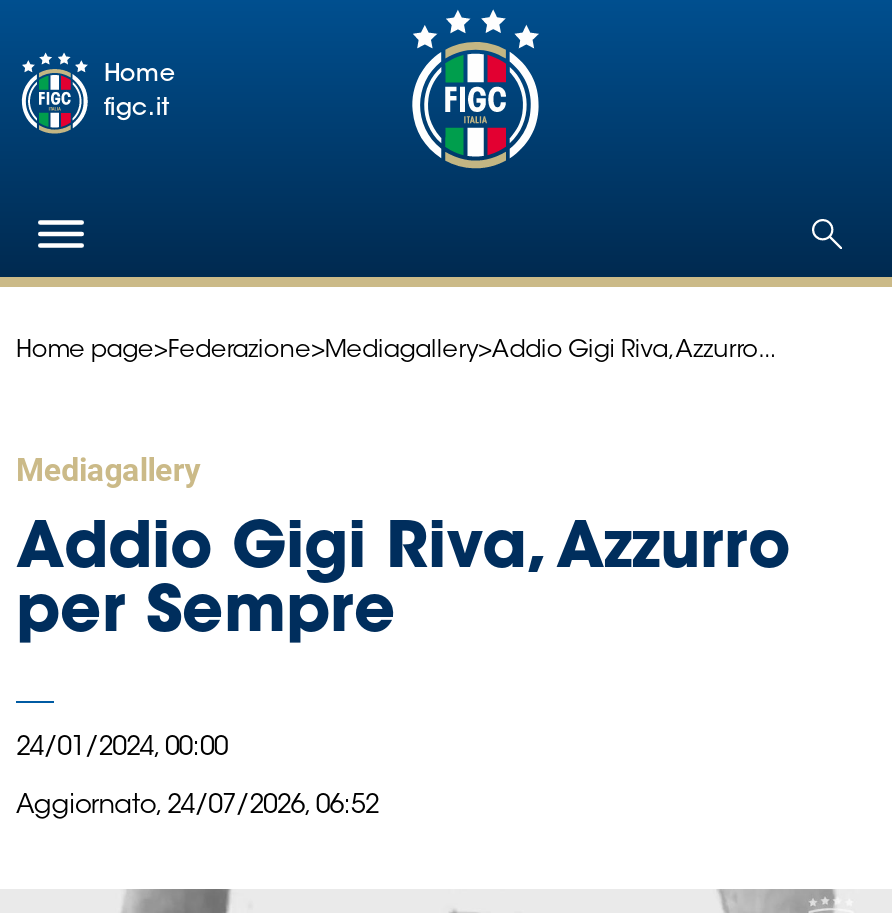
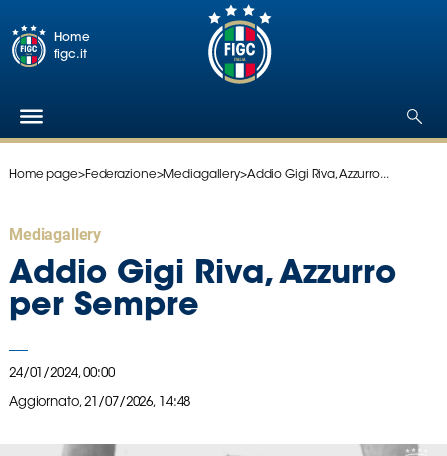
- Aggiornato, 24/07/2026, 06:52
+ Aggiornato, 21/07/2026, 14:48
